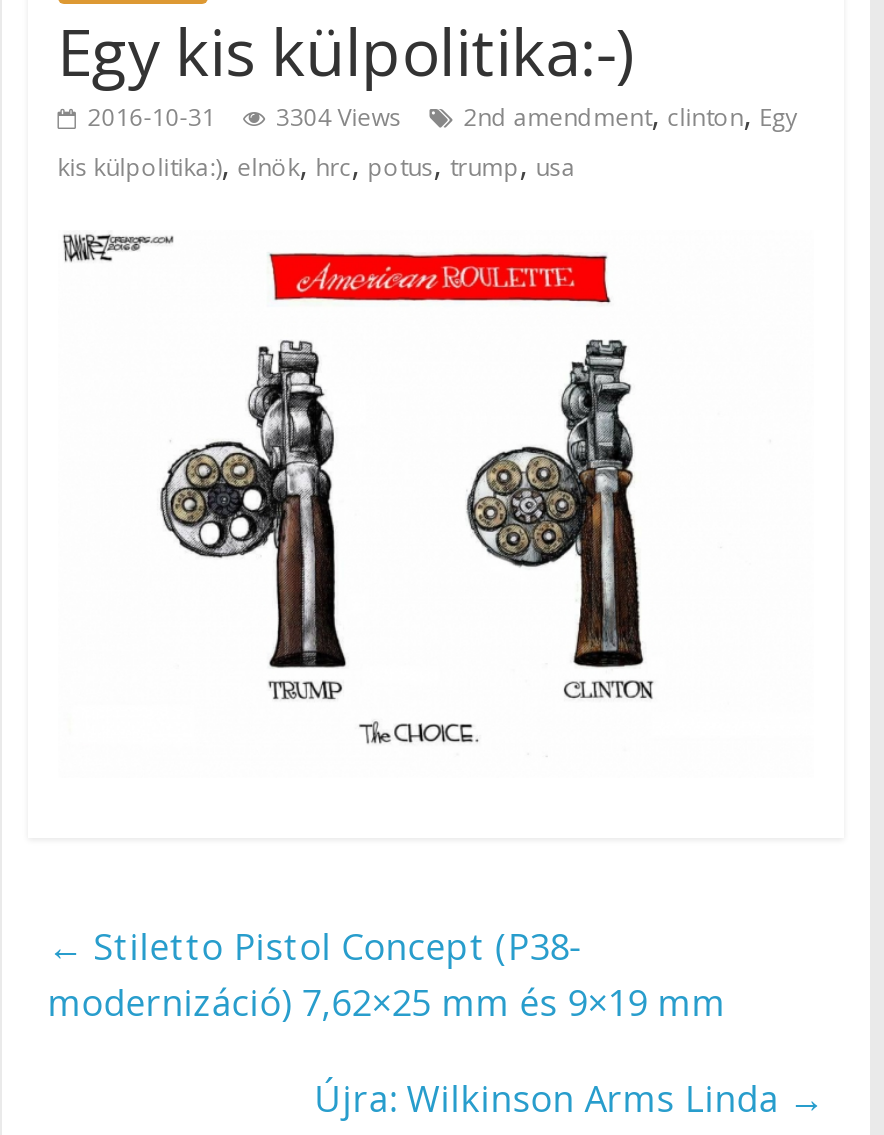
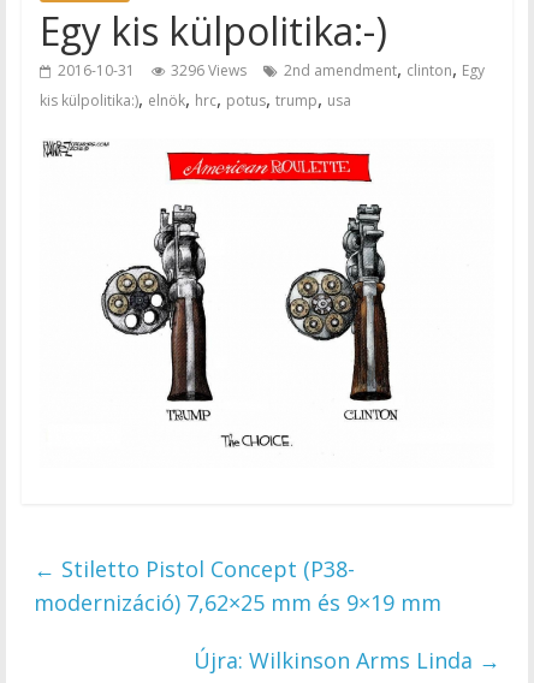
- 2016-10-31 3304 Views 2nd amendment, clinton, Egy
+ 2016-10-31 3296 Views 2nd amendment, clinton, Egy
